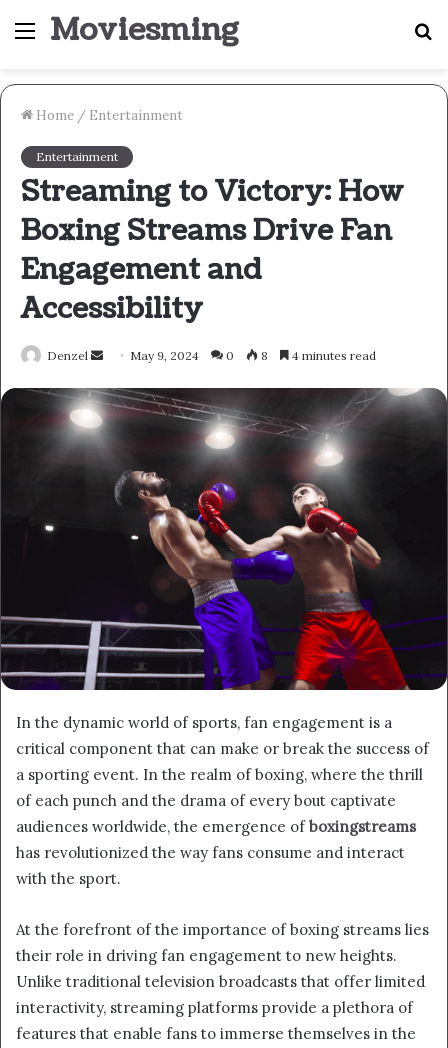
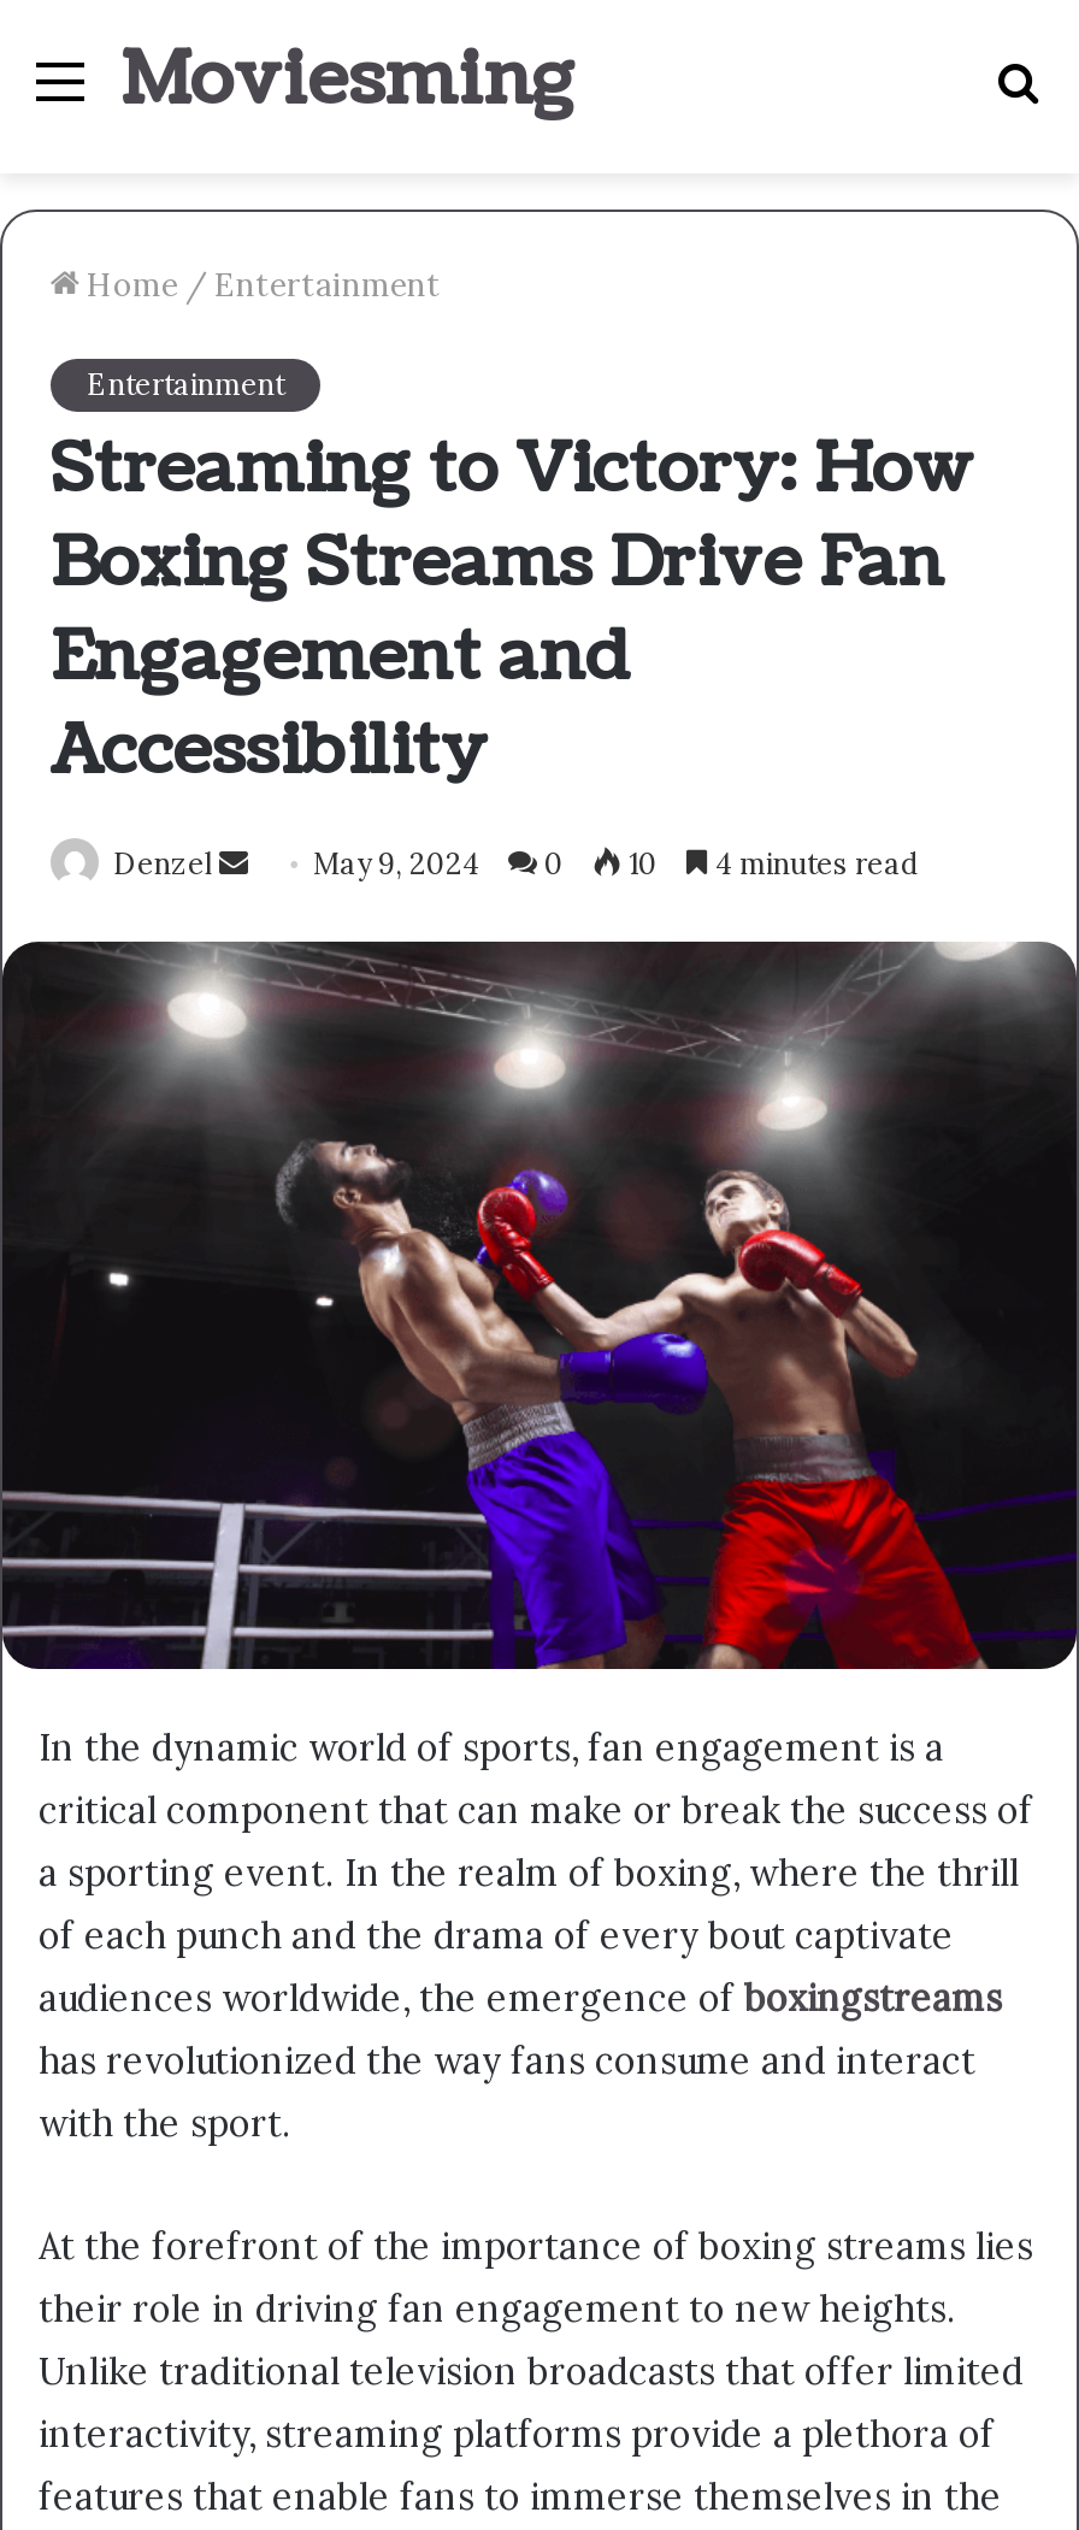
- 8
+ 10
